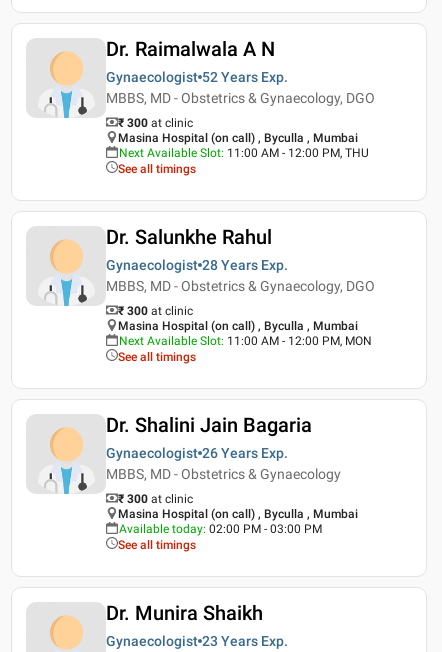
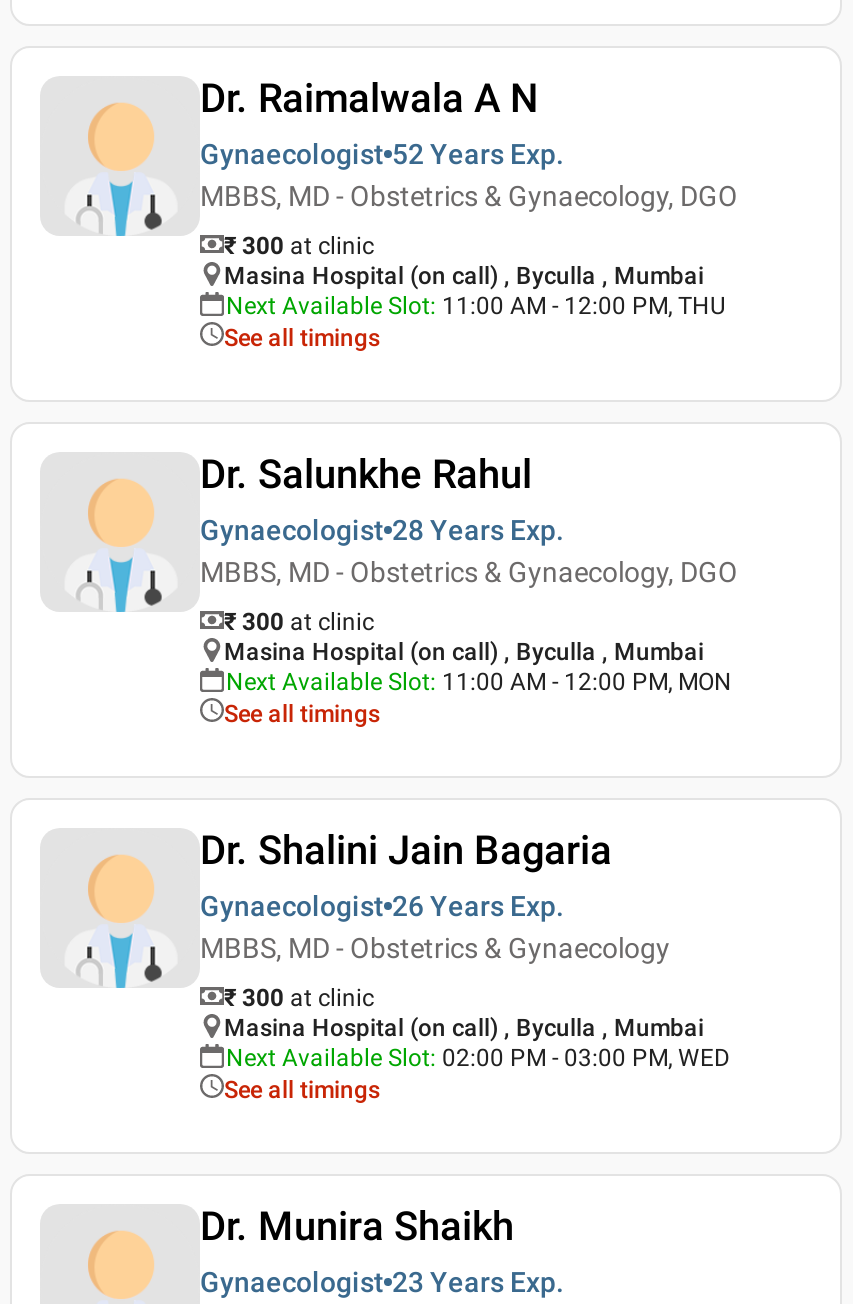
- Available today: 02:00 PM - 03:00 PM
+ Next Available Slot: 02:00 PM - 03:00 PM, WED
